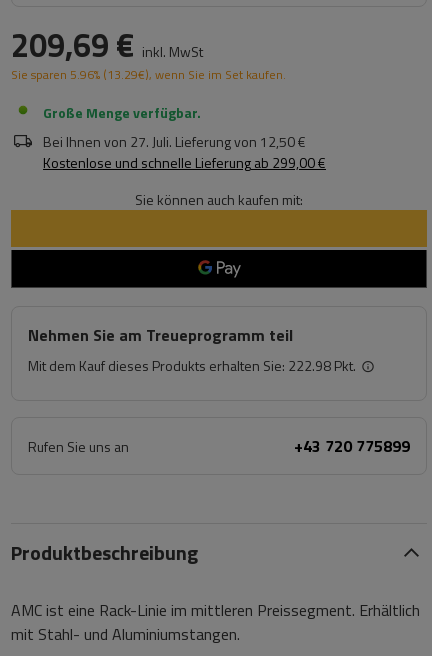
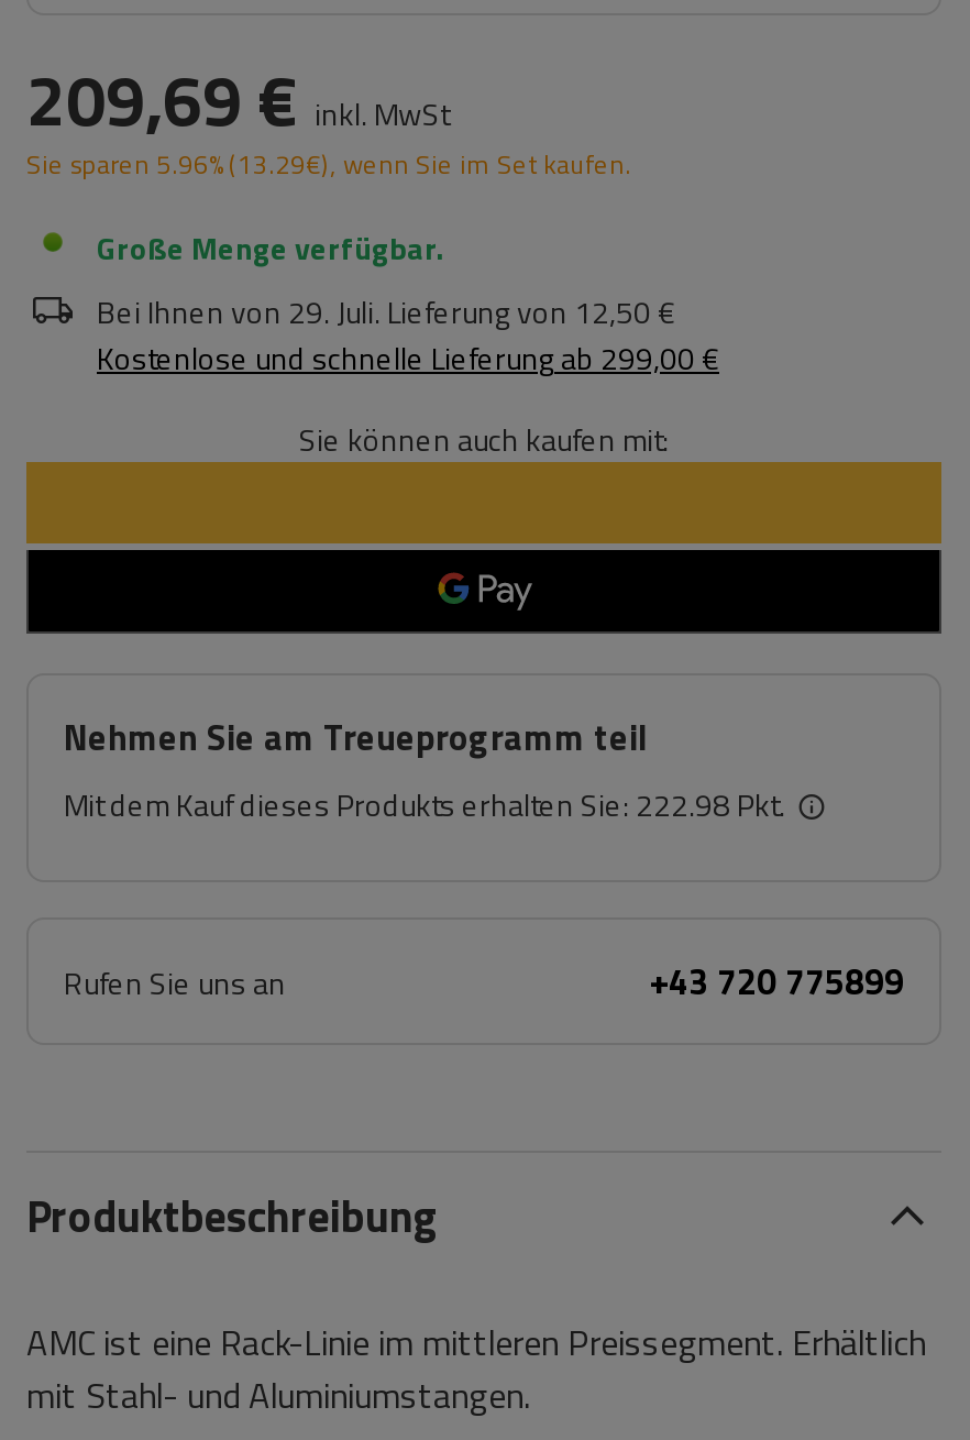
- Bei Ihnen von 27. Juli. Lieferung von 12,50 €
+ Bei Ihnen von 29. Juli. Lieferung von 12,50 €
